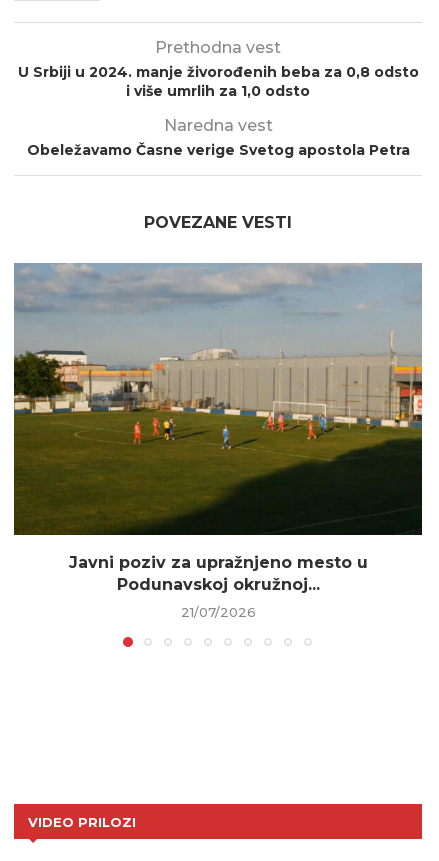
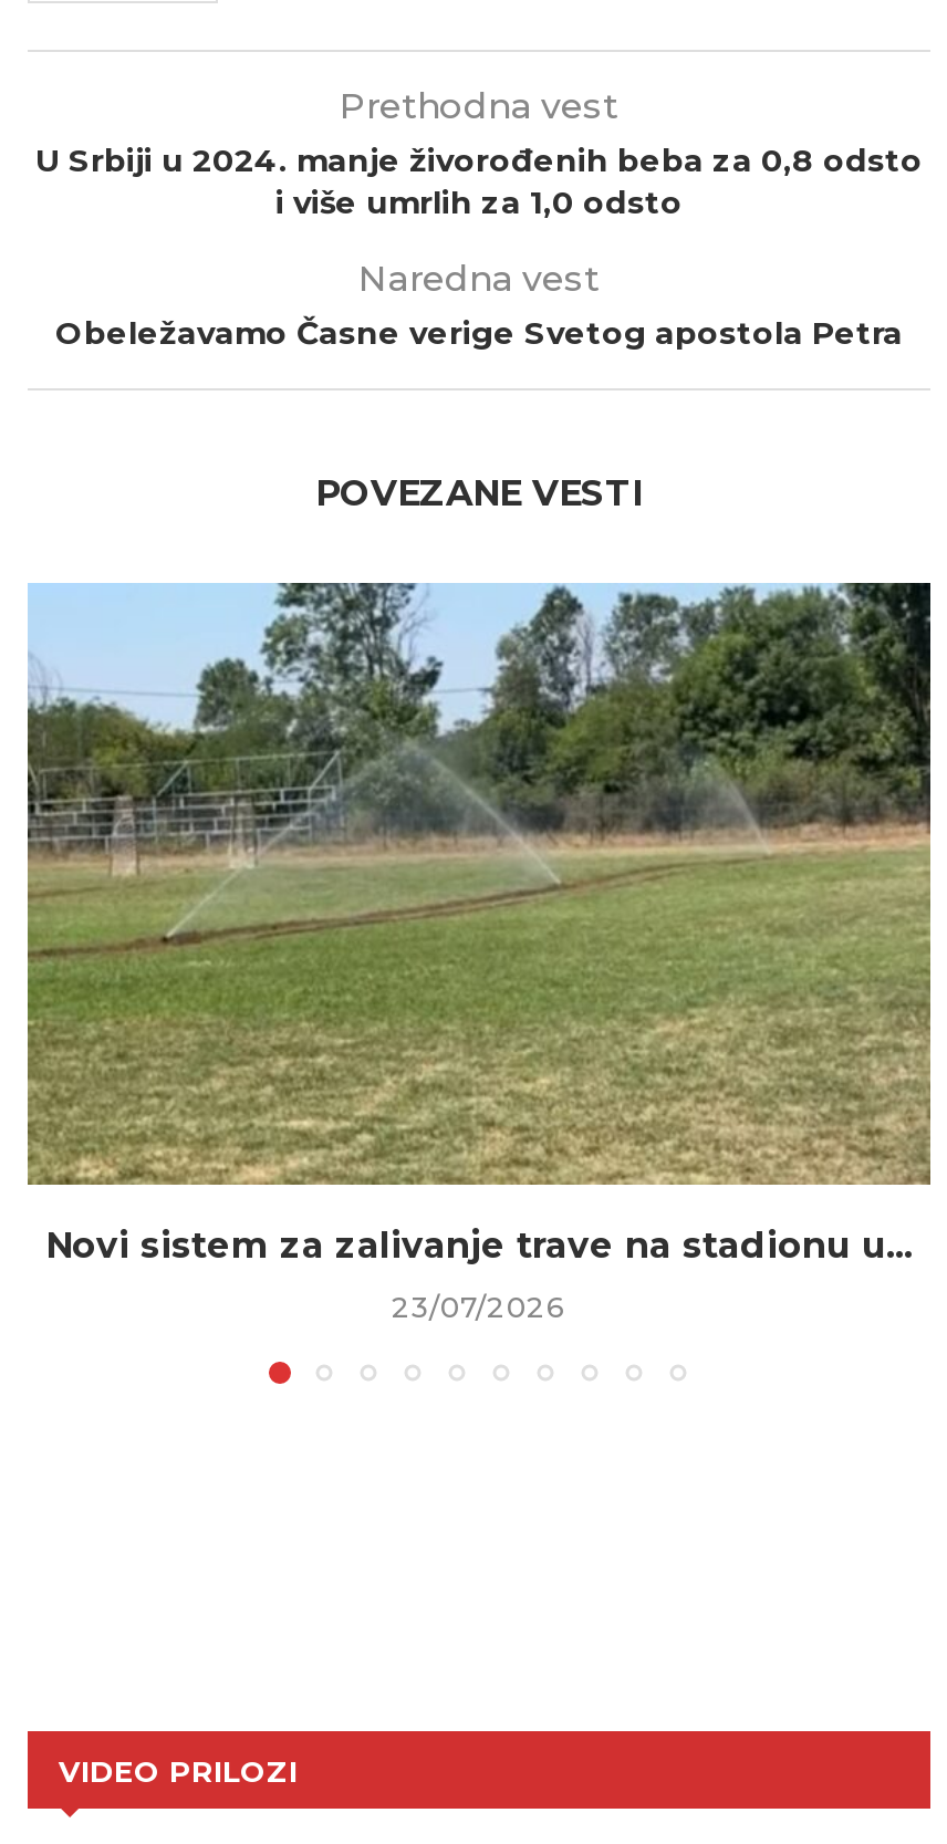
- [image]
- Javni poziv za upražnjeno mesto u
- Podunavskoj okružnoj...
+ [image]
+ Novi sistem za zalivanje trave na stadionu u...

- 21/07/2026
+ 23/07/2026
